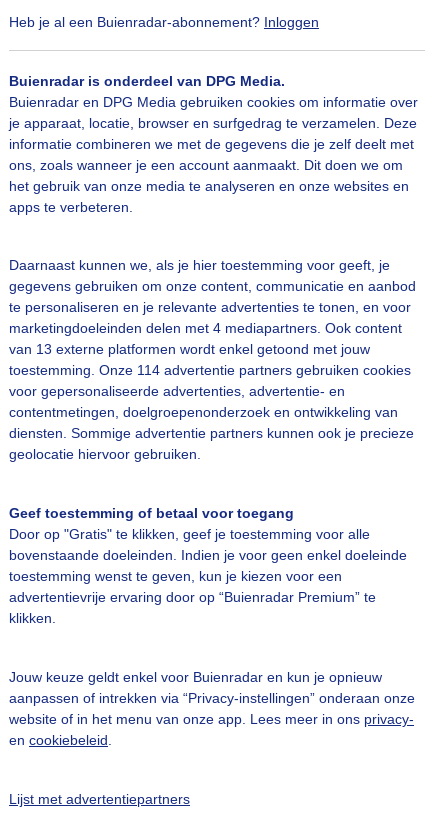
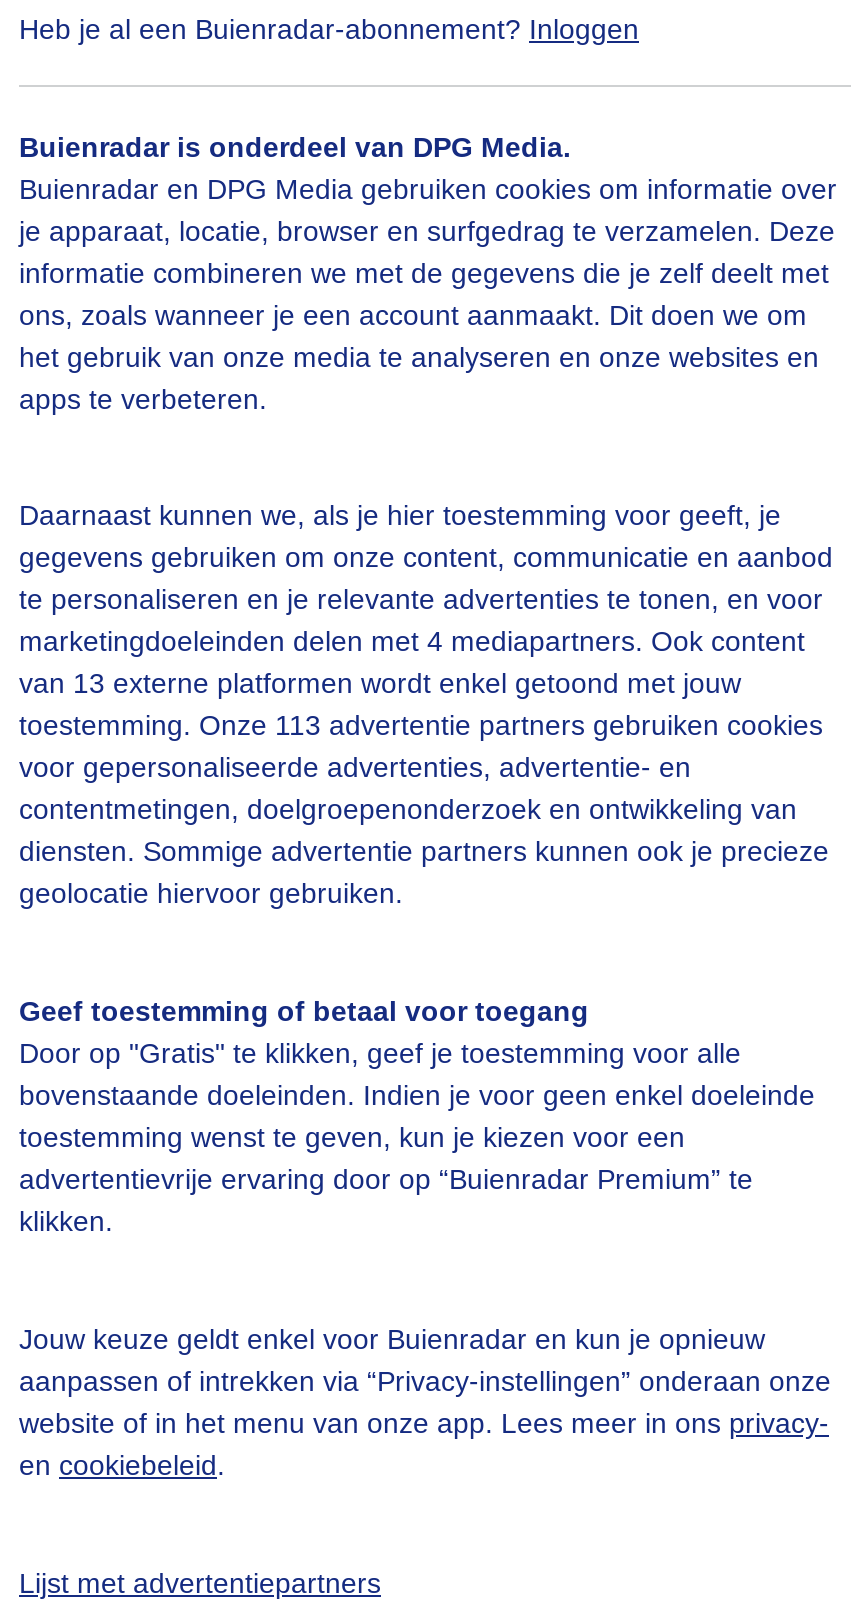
- toestemming. Onze 114 advertentie partners gebruiken cookies
+ toestemming. Onze 113 advertentie partners gebruiken cookies
